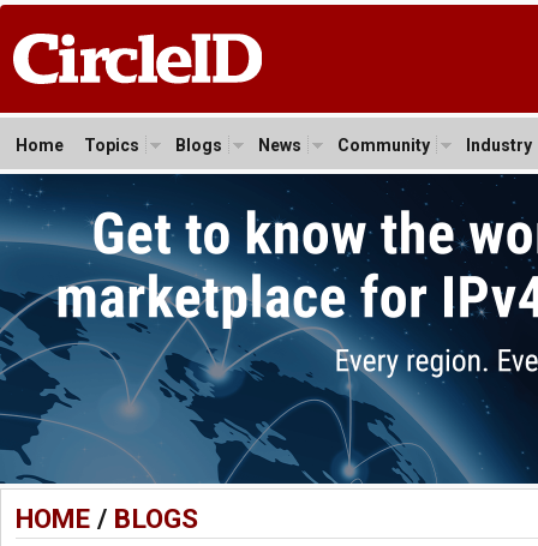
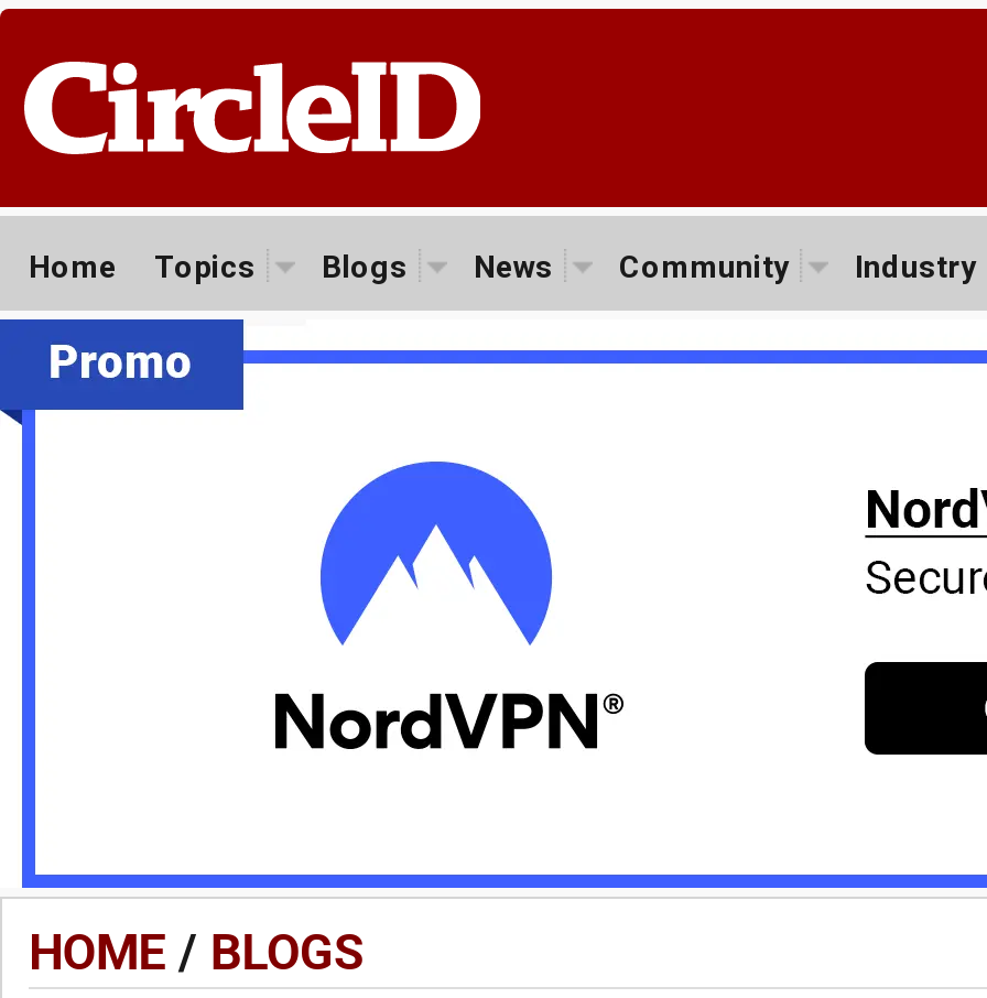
- [image]
+ [image]
